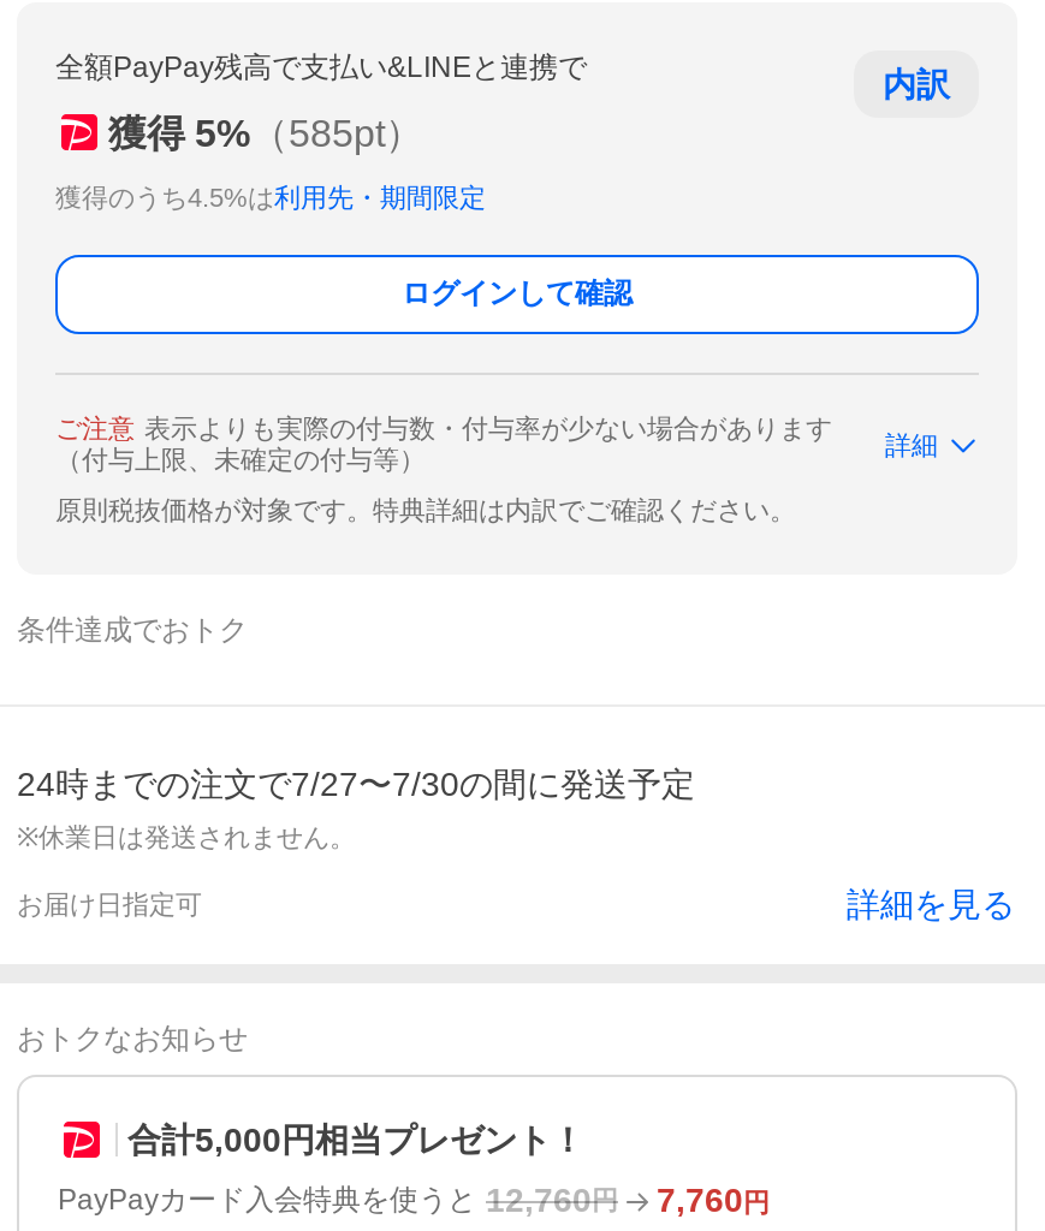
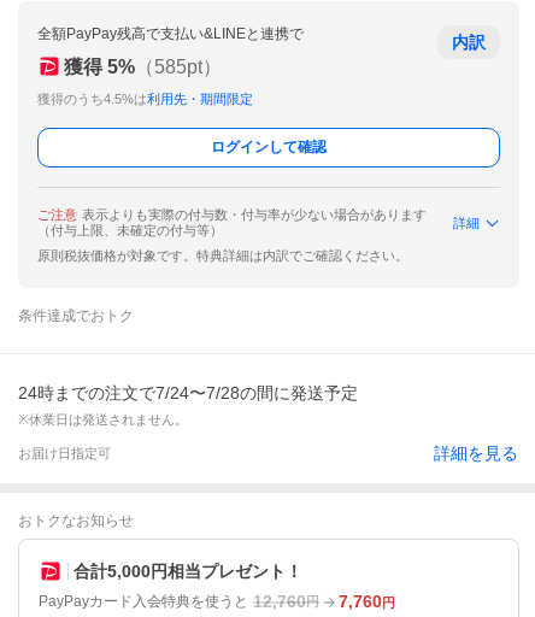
- 24時までの注文で7/27〜7/30の間に発送予定
+ 24時までの注文で7/24〜7/28の間に発送予定
